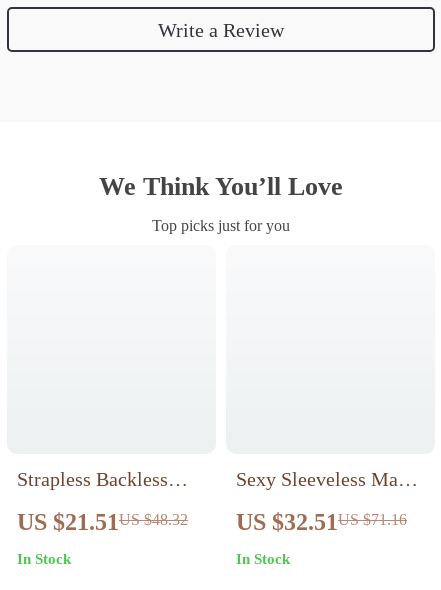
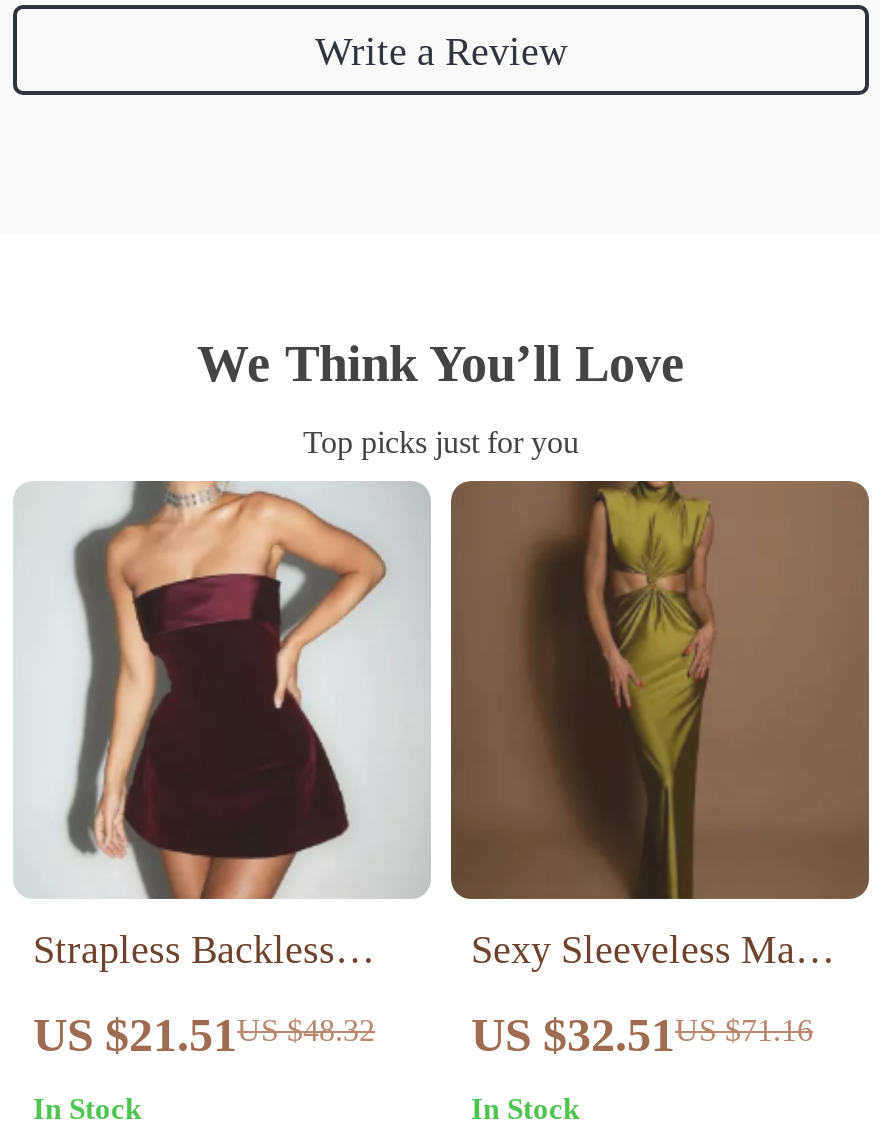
+ [image]

+ [image]
